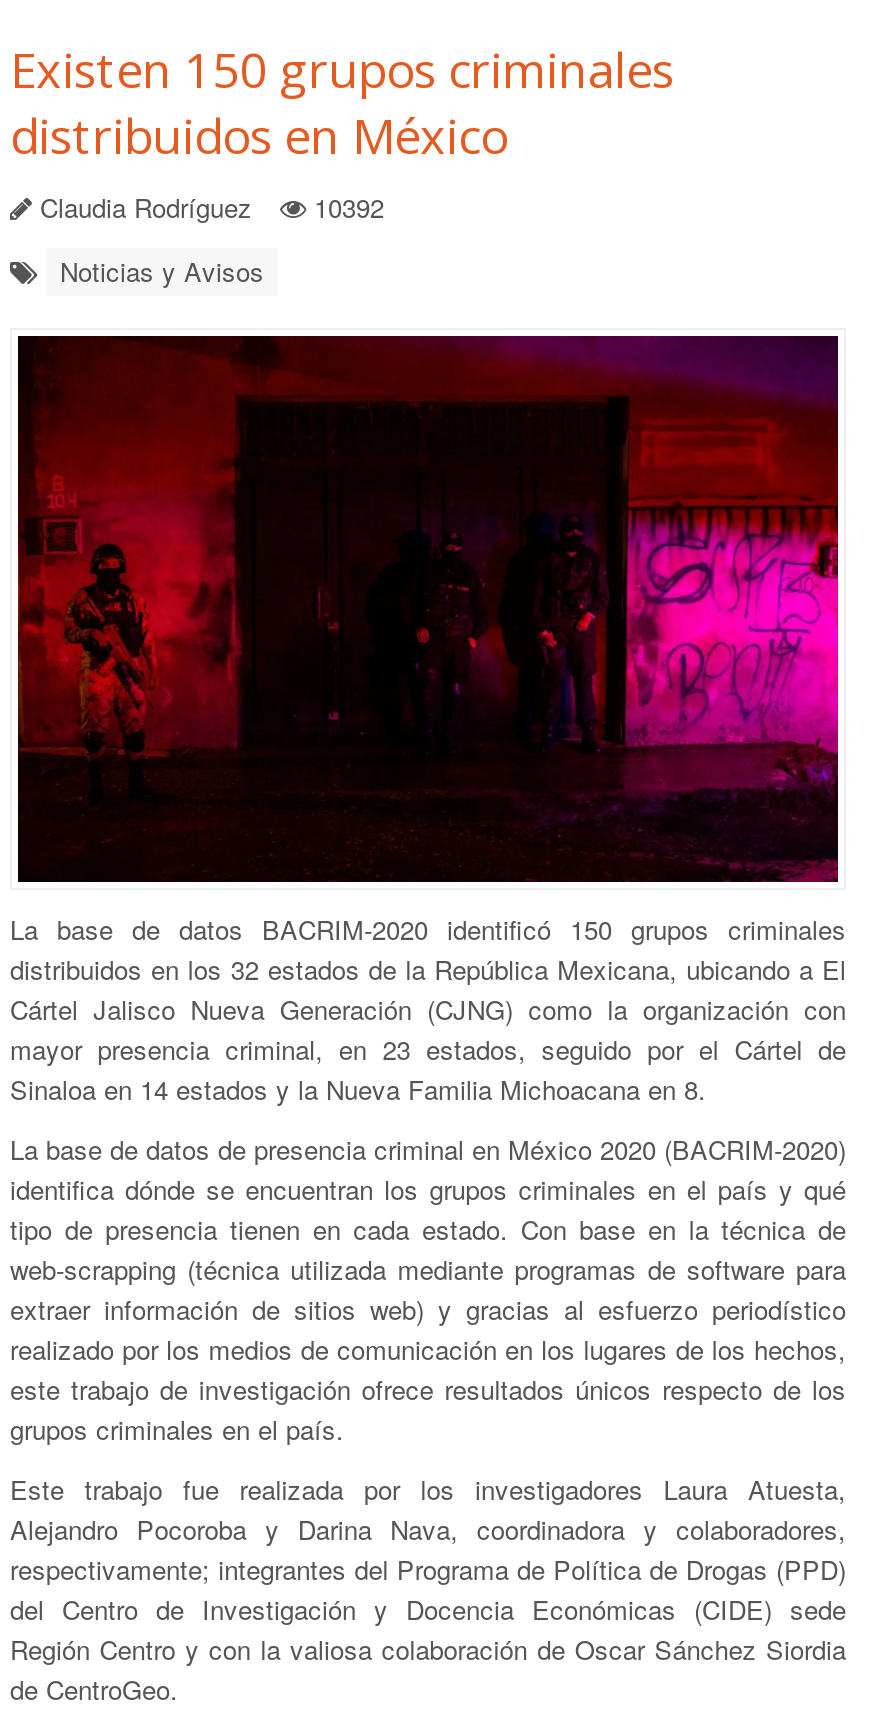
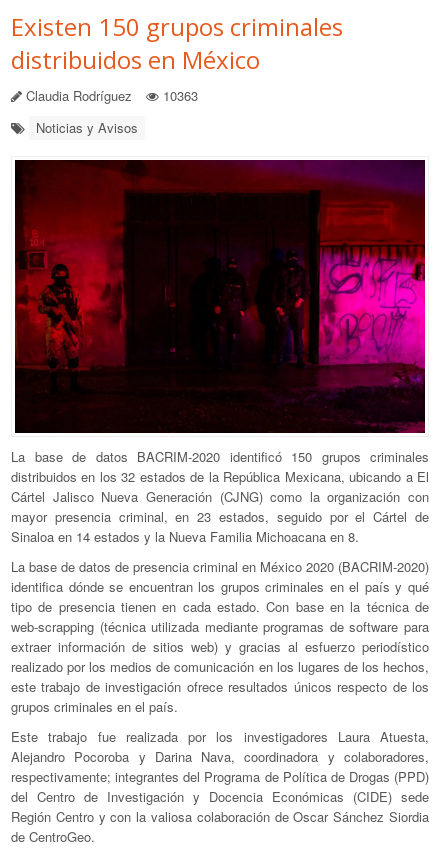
- Claudia Rodríguez 10392
+ Claudia Rodríguez 10363
